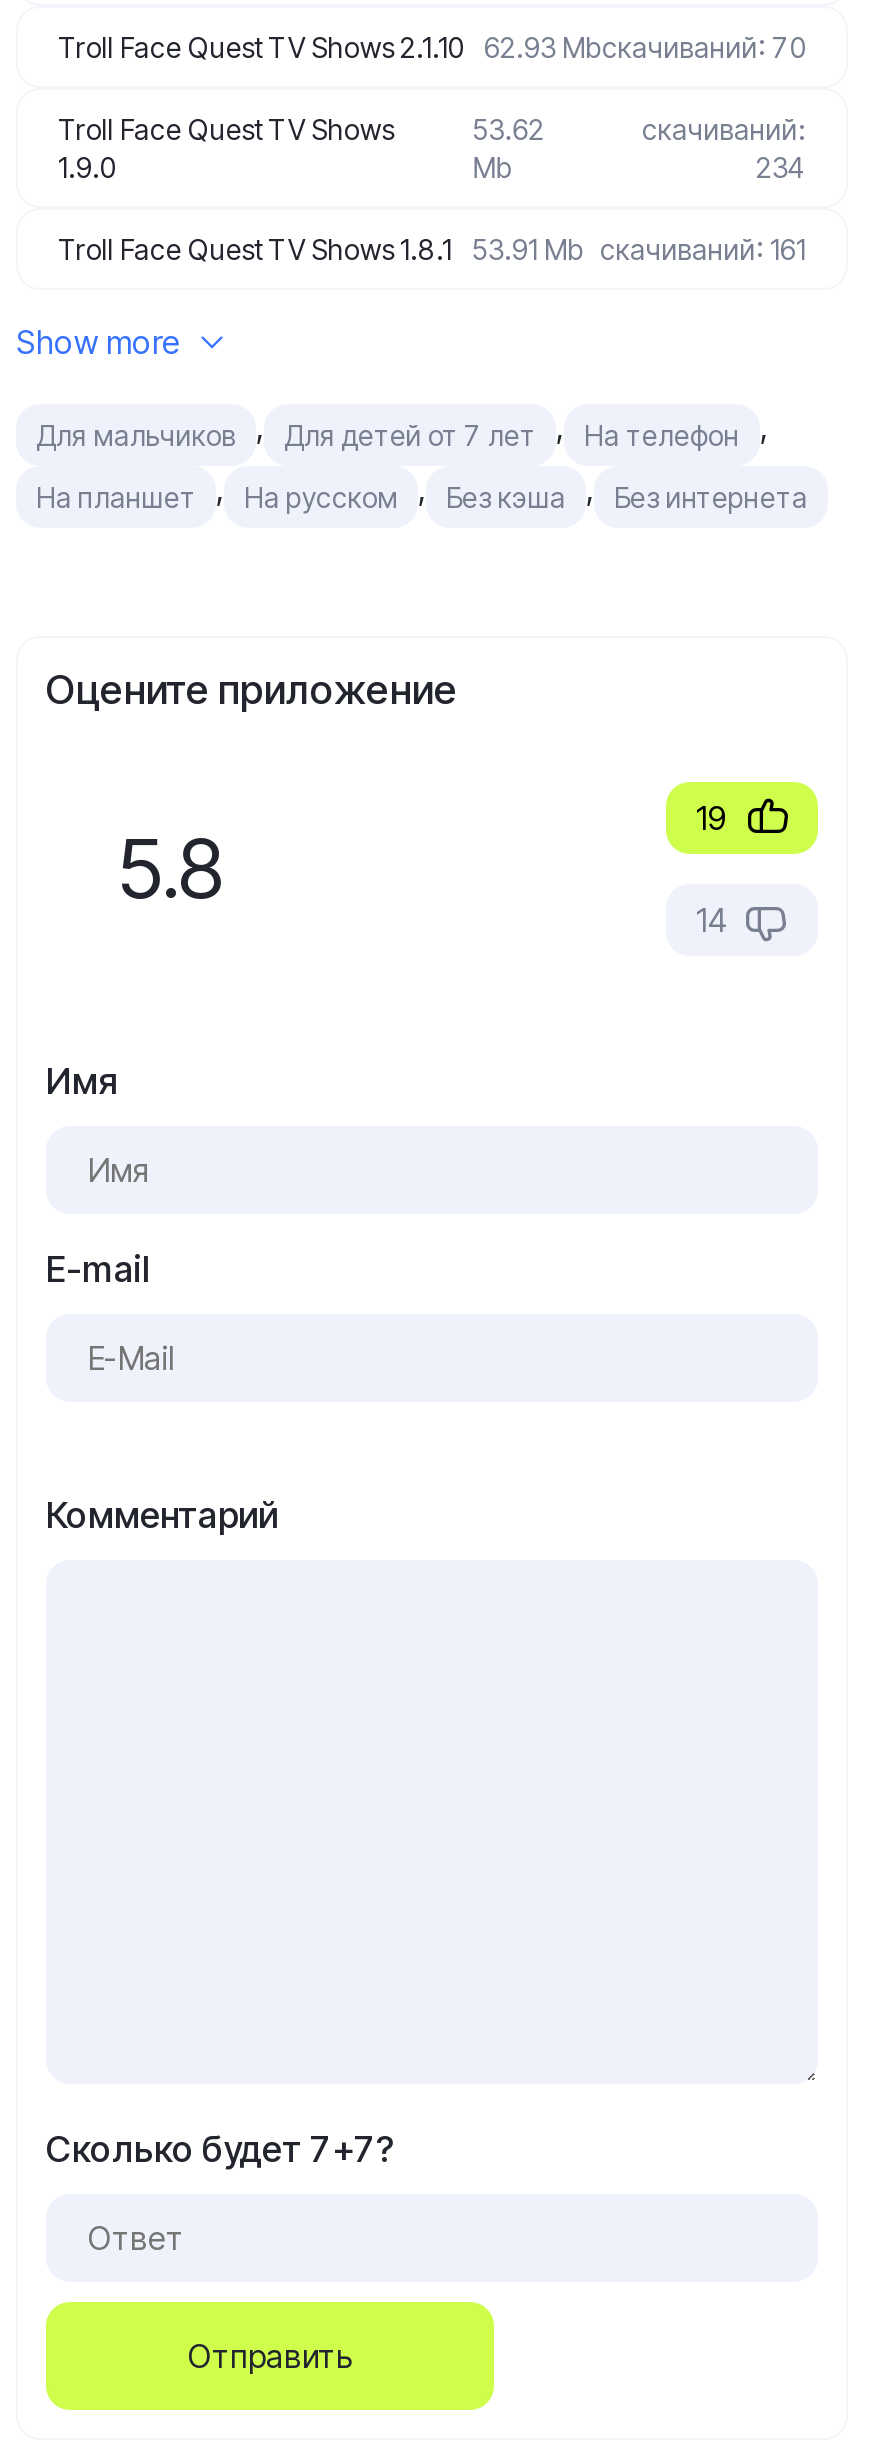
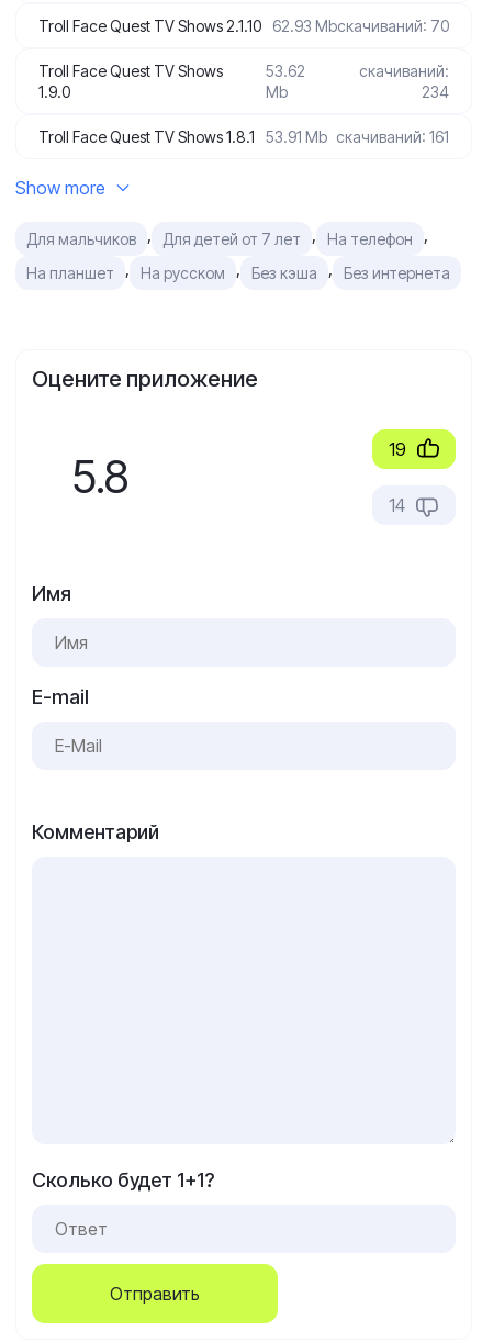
- Сколько будет 7+7?
+ Сколько будет 1+1?
